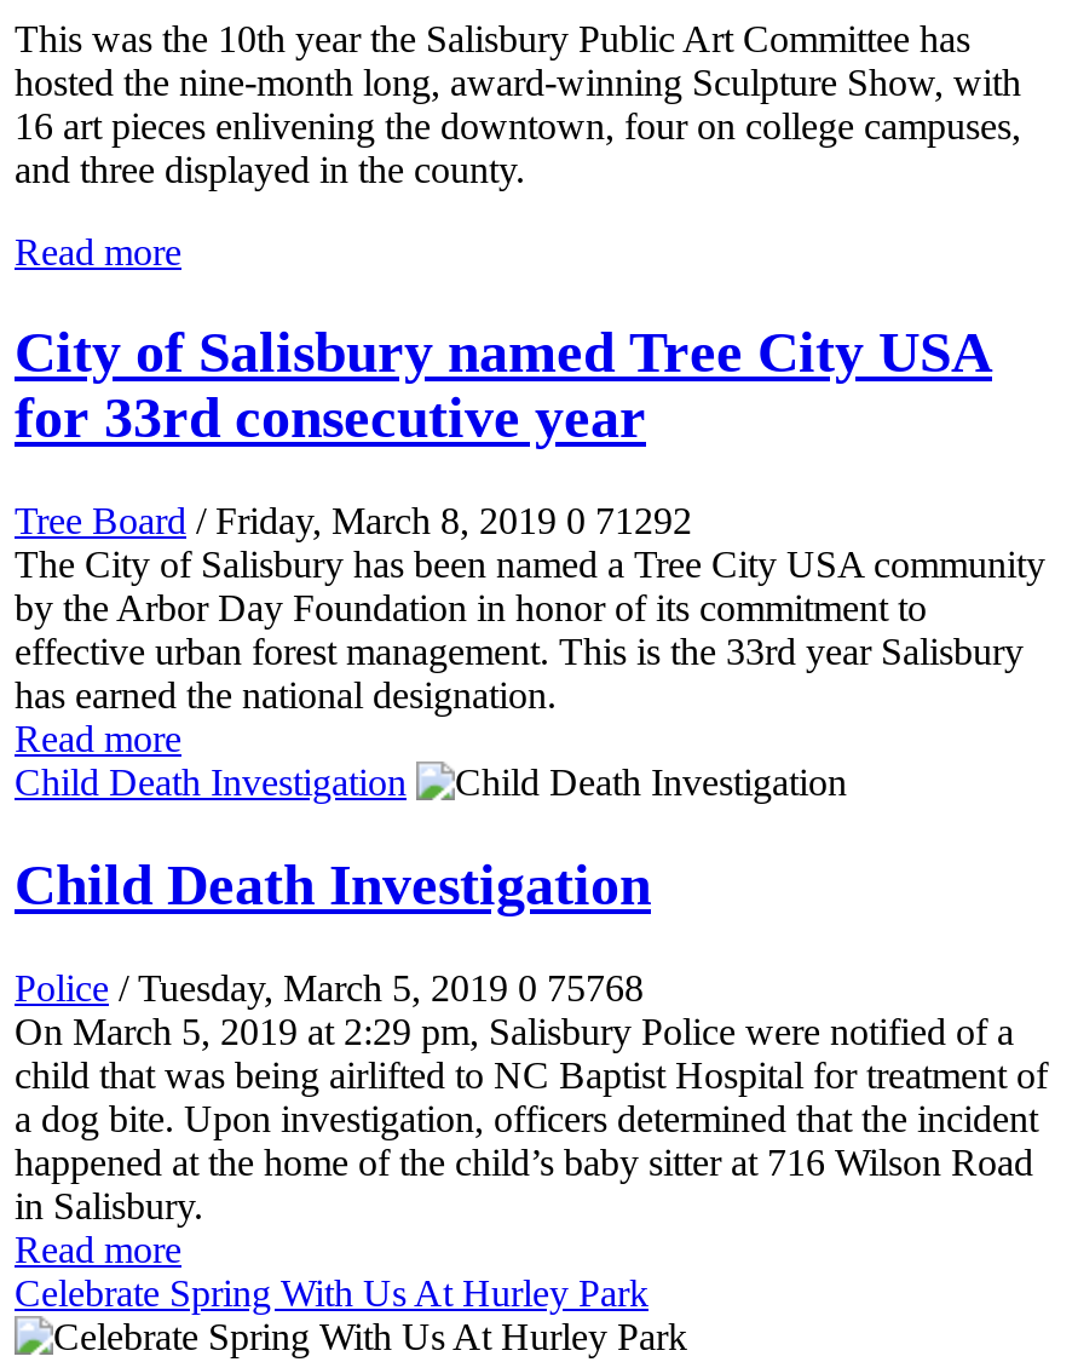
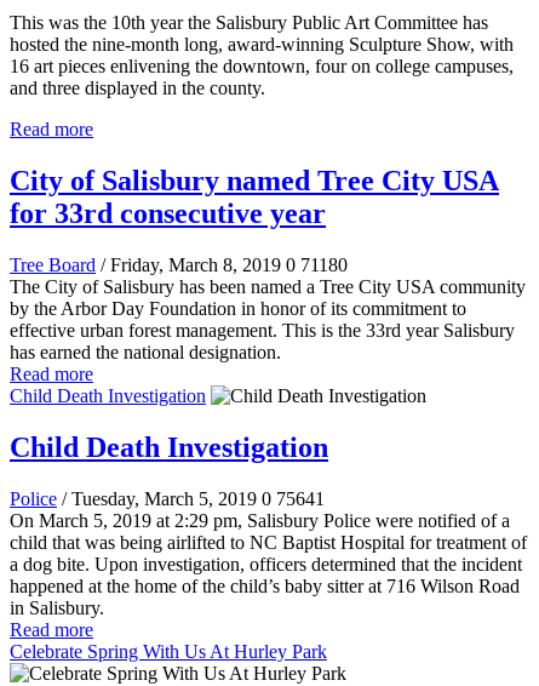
- Tree Board / Friday, March 8, 2019 0 71292
+ Tree Board / Friday, March 8, 2019 0 71180

- Police / Tuesday, March 5, 2019 0 75768
+ Police / Tuesday, March 5, 2019 0 75641
